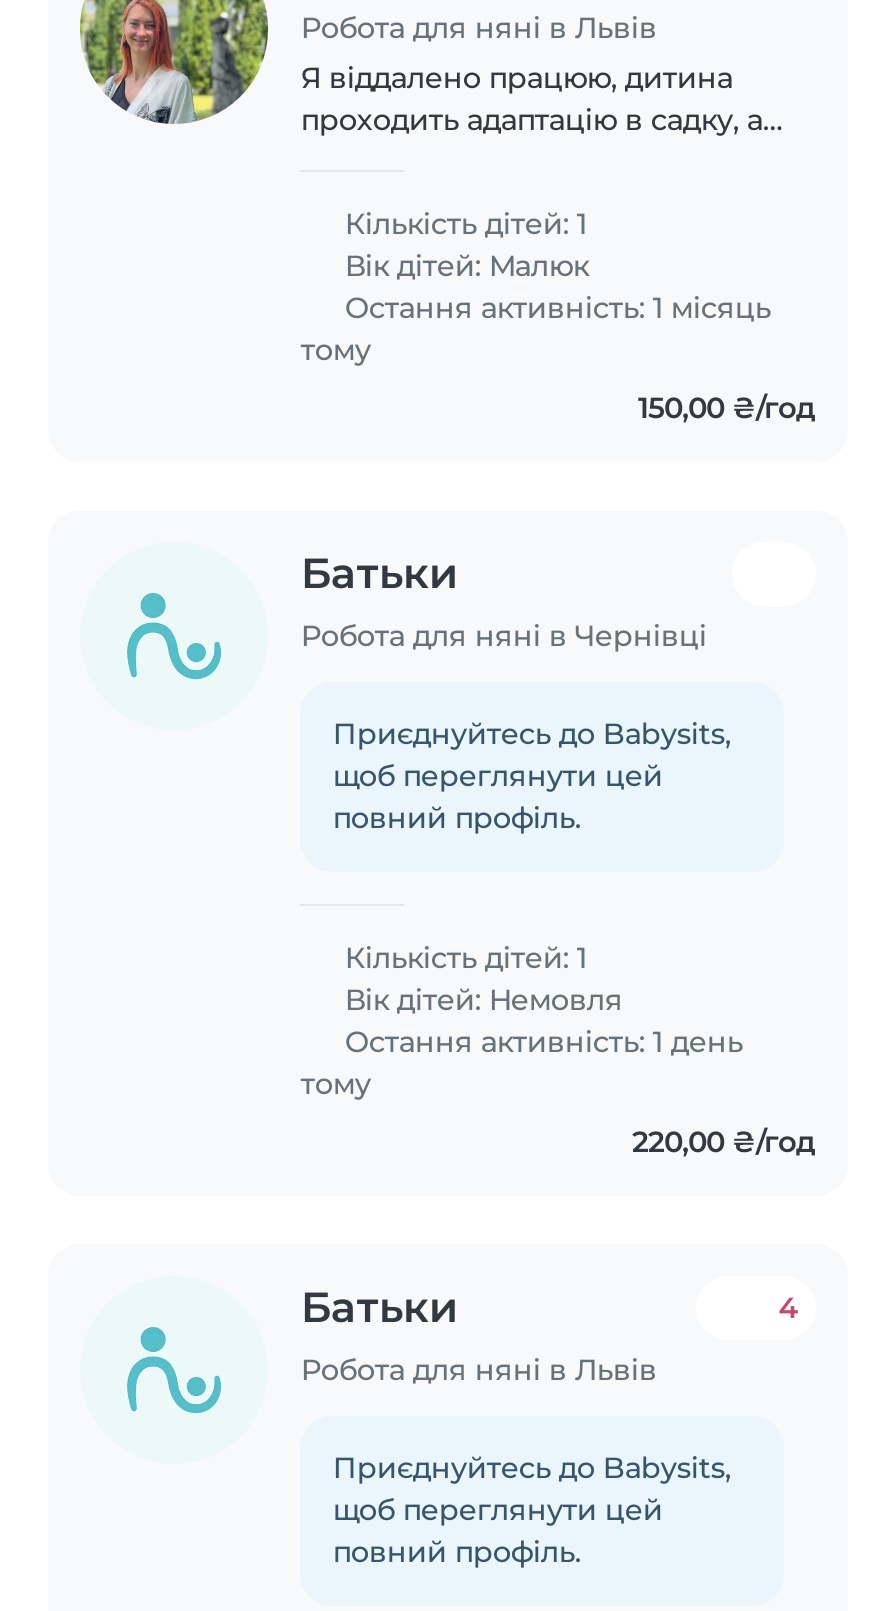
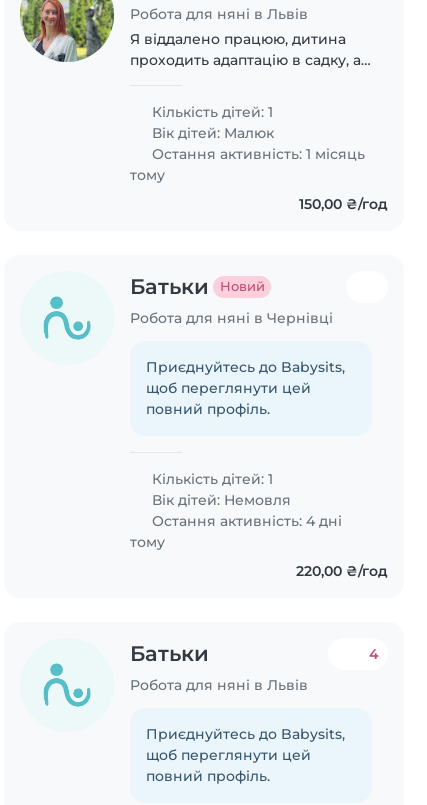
+ Новий

- Остання активність: 1 день
+ Остання активність: 4 дні
